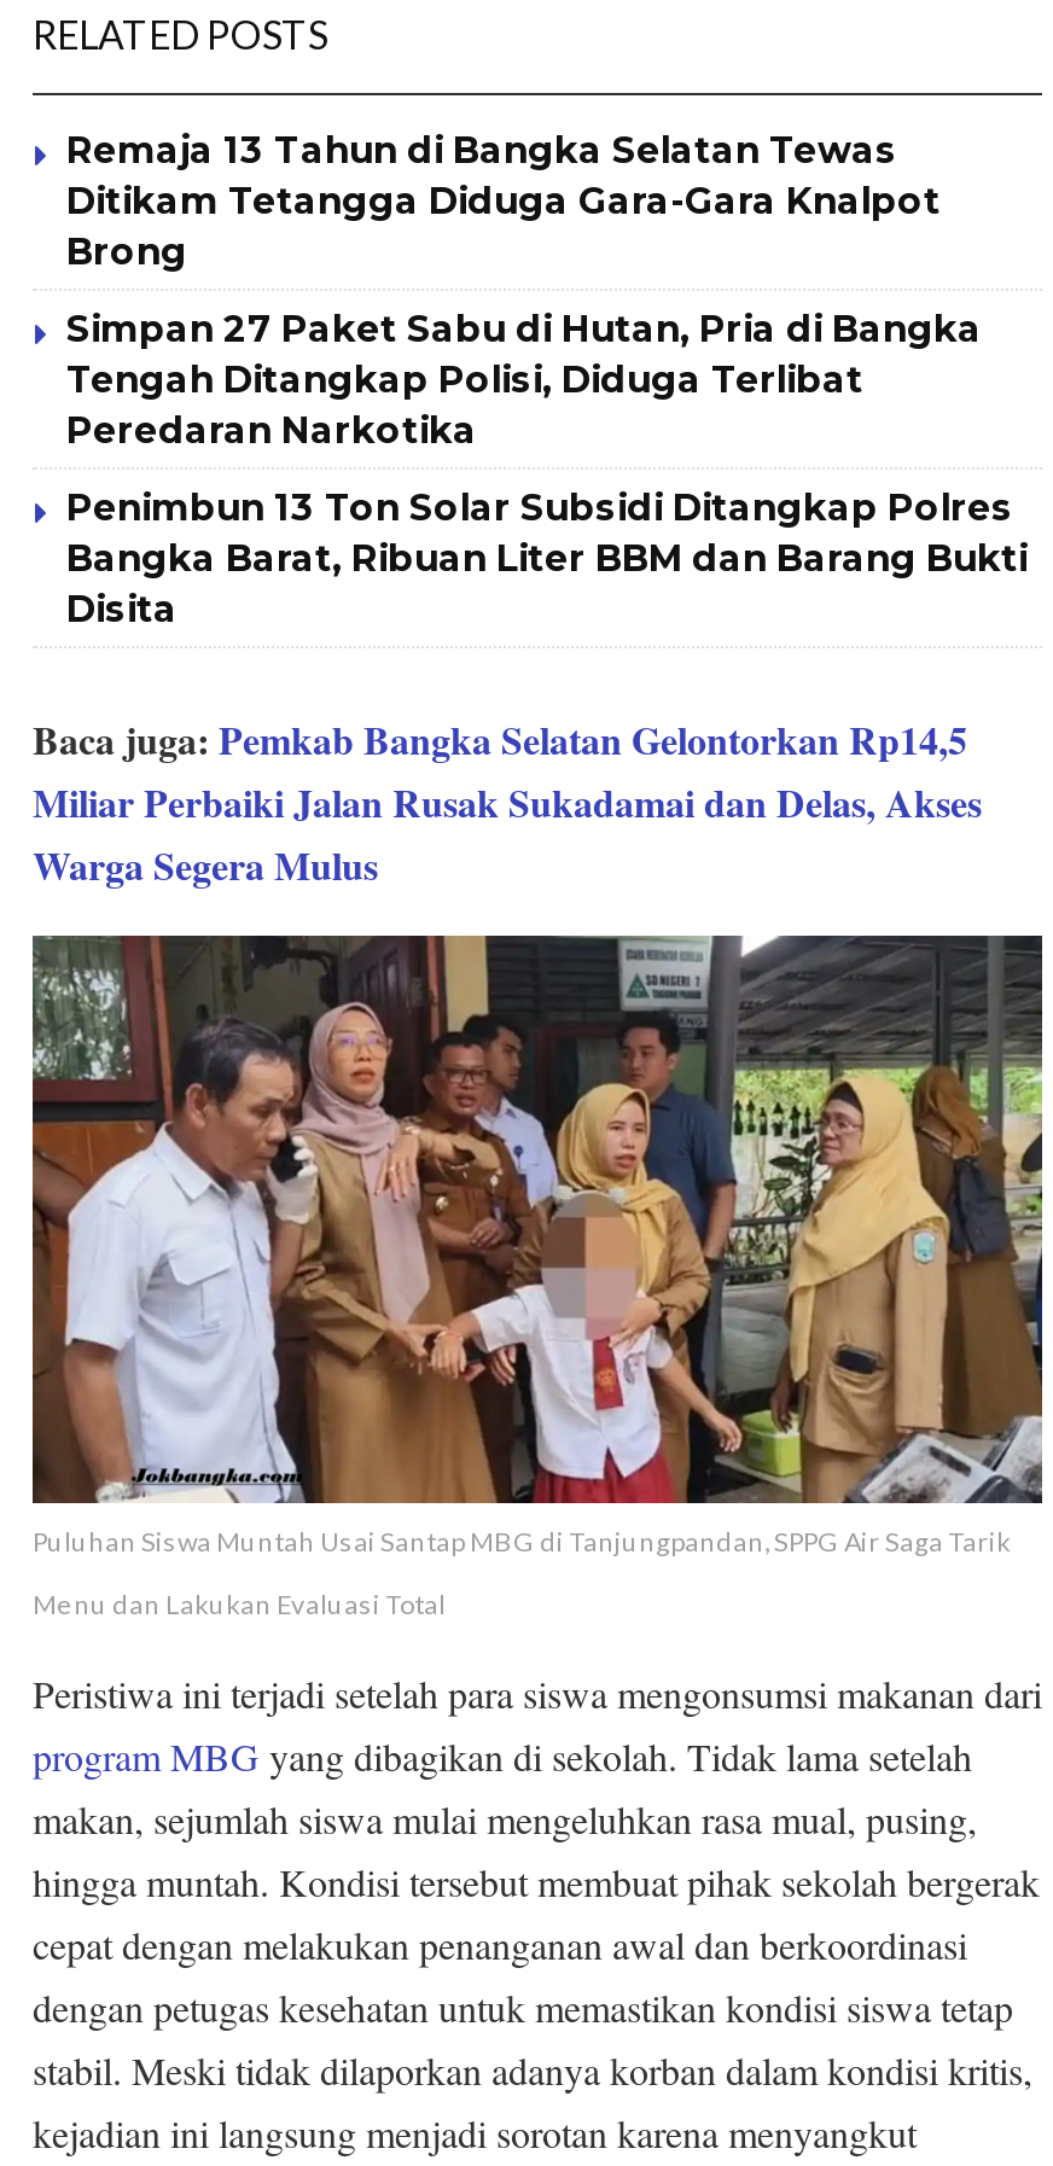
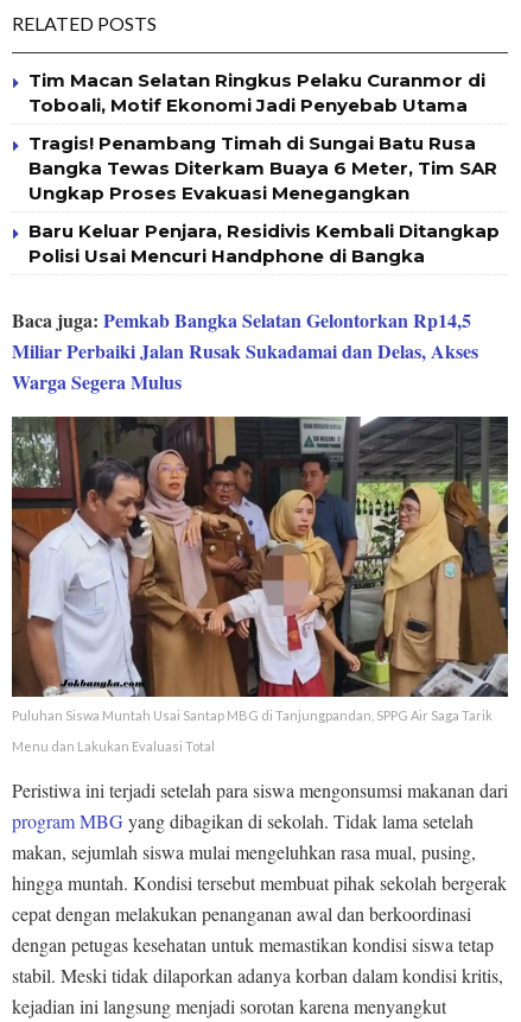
- Remaja 13 Tahun di Bangka Selatan Tewas
- Ditikam Tetangga Diduga Gara-Gara Knalpot
- Brong
+ Tim Macan Selatan Ringkus Pelaku Curanmor di
+ Toboali, Motif Ekonomi Jadi Penyebab Utama

- Simpan 27 Paket Sabu di Hutan, Pria di Bangka
- Tengah Ditangkap Polisi, Diduga Terlibat
- Peredaran Narkotika
+ Tragis! Penambang Timah di Sungai Batu Rusa
+ Bangka Tewas Diterkam Buaya 6 Meter, Tim SAR
+ Ungkap Proses Evakuasi Menegangkan

- Penimbun 13 Ton Solar Subsidi Ditangkap Polres
- Bangka Barat, Ribuan Liter BBM dan Barang Bukti
- Disita
+ Baru Keluar Penjara, Residivis Kembali Ditangkap
+ Polisi Usai Mencuri Handphone di Bangka
